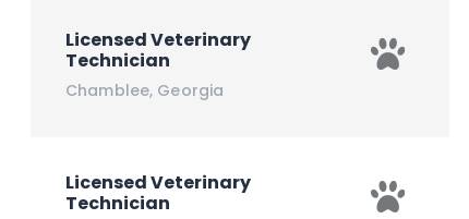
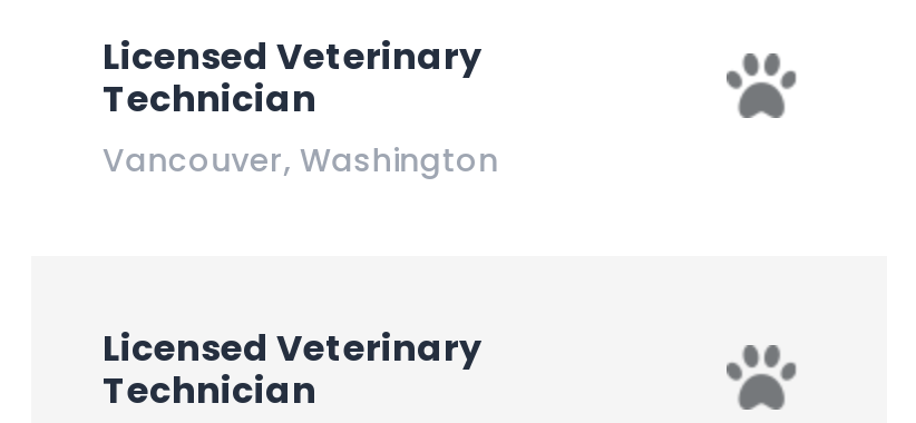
- Chamblee, Georgia
+ Vancouver, Washington
